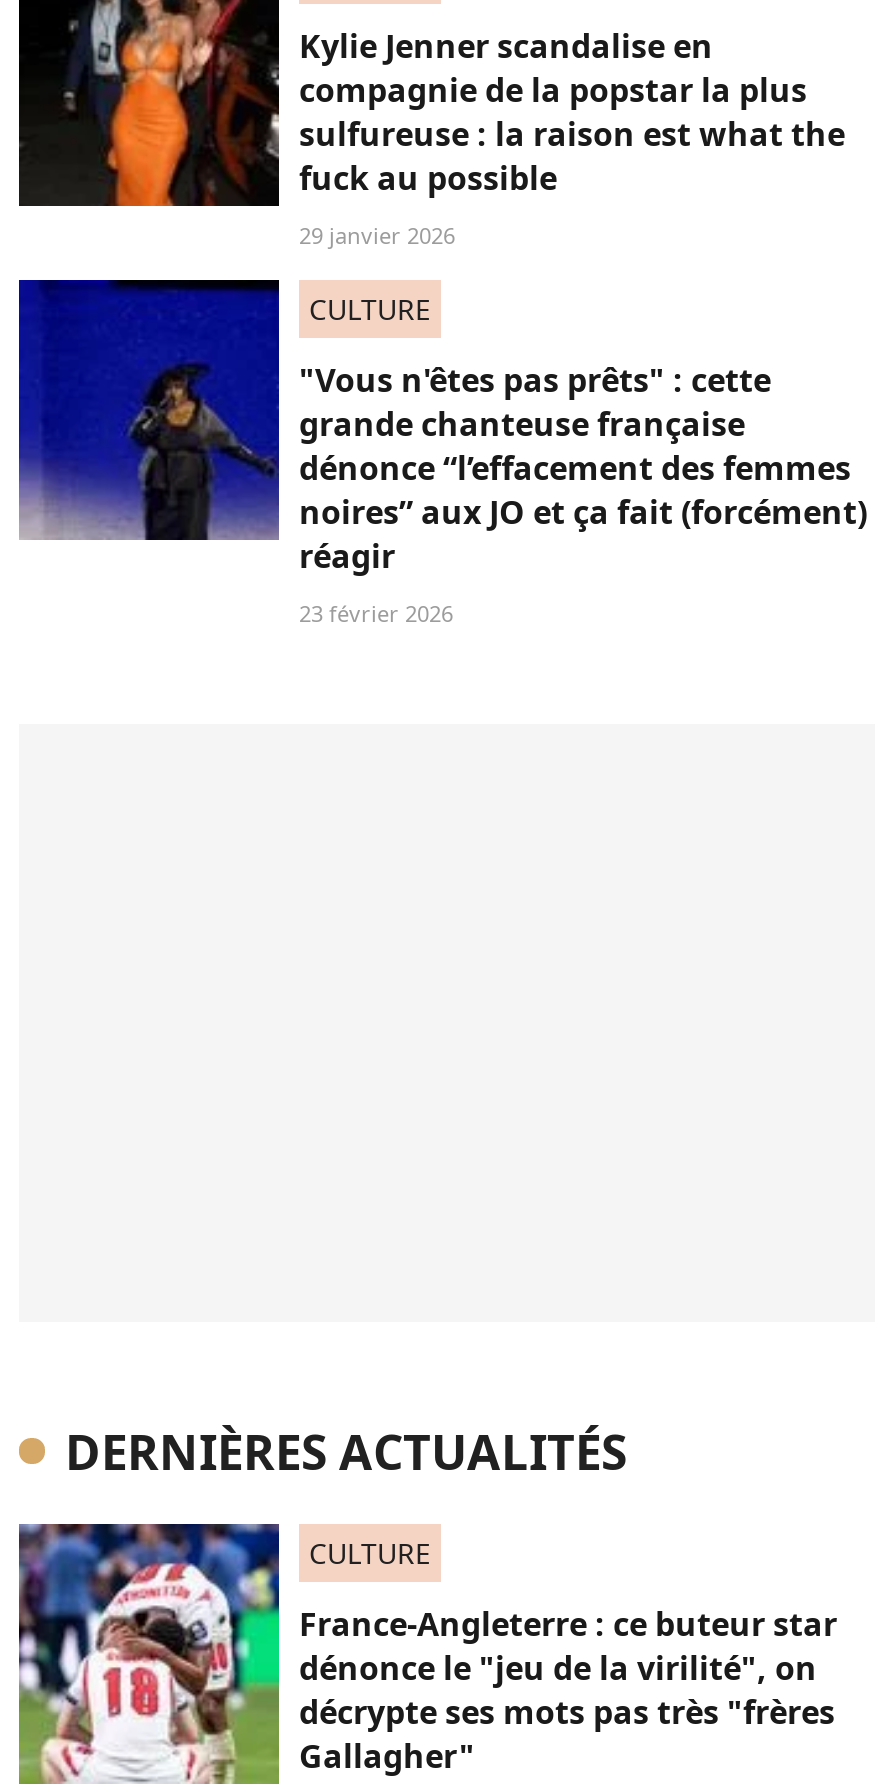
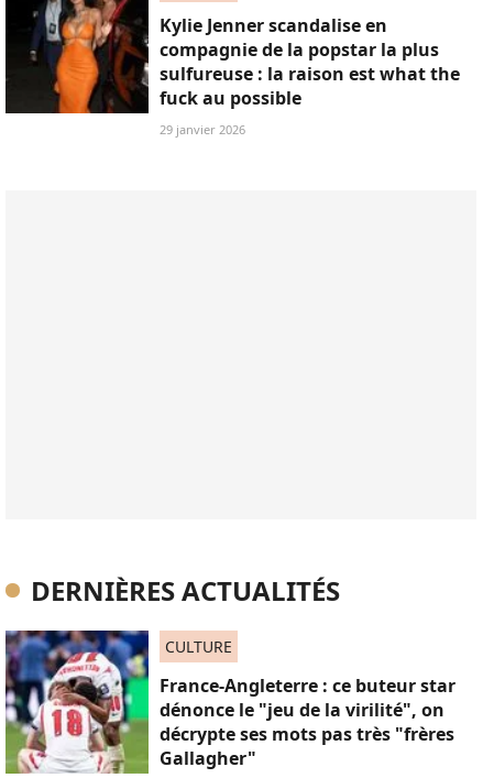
- [image]
- CULTURE
- "Vous n'êtes pas prêts" : cette
- grande chanteuse française
- dénonce “l’effacement des femmes
- noires” aux JO et ça fait (forcément)
- réagir
- 23 février 2026
